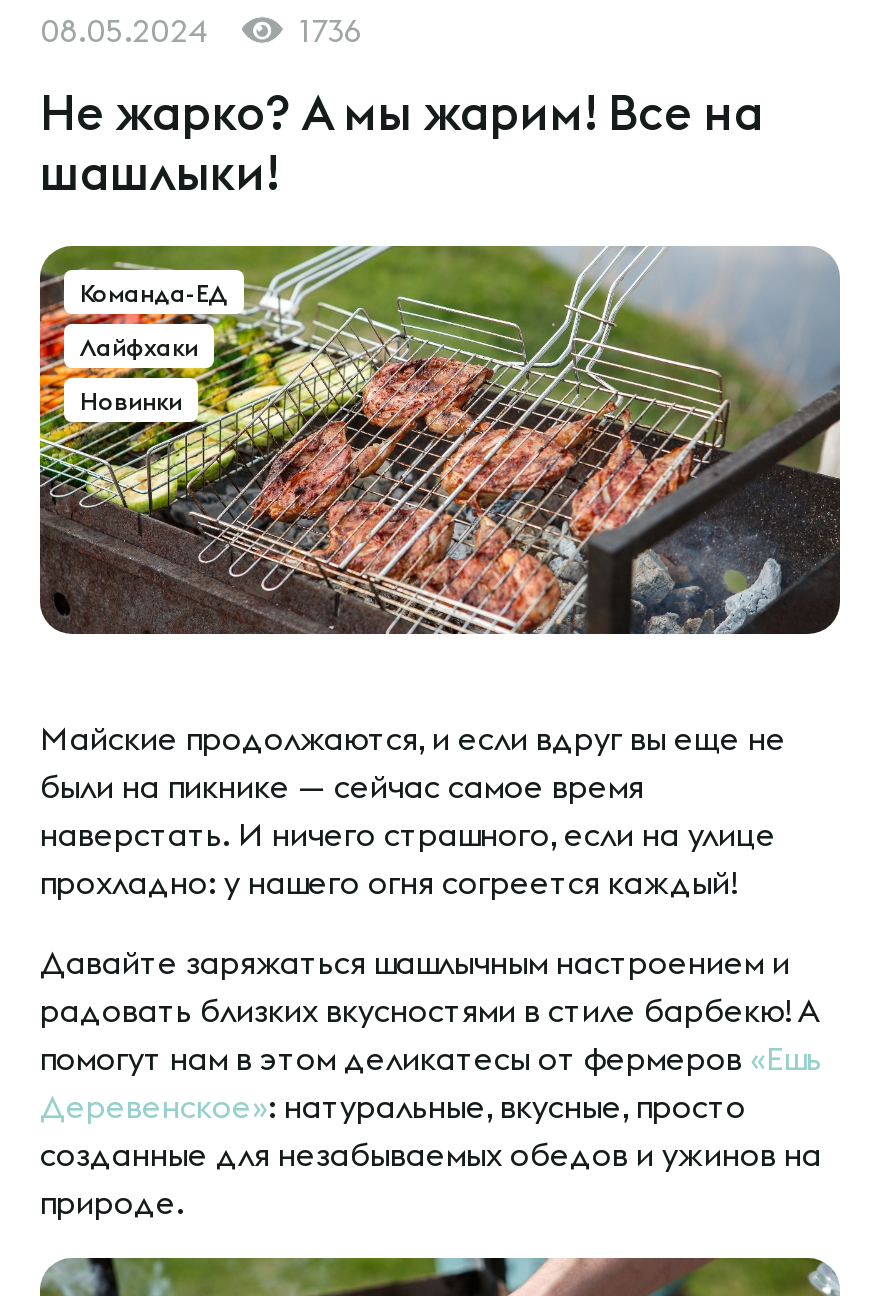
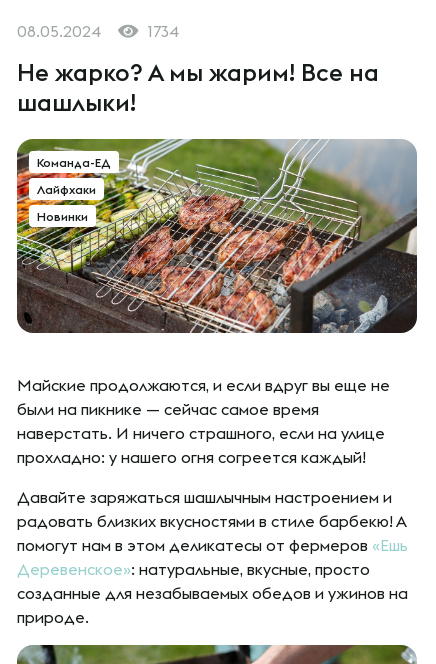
- 1736
+ 1734
